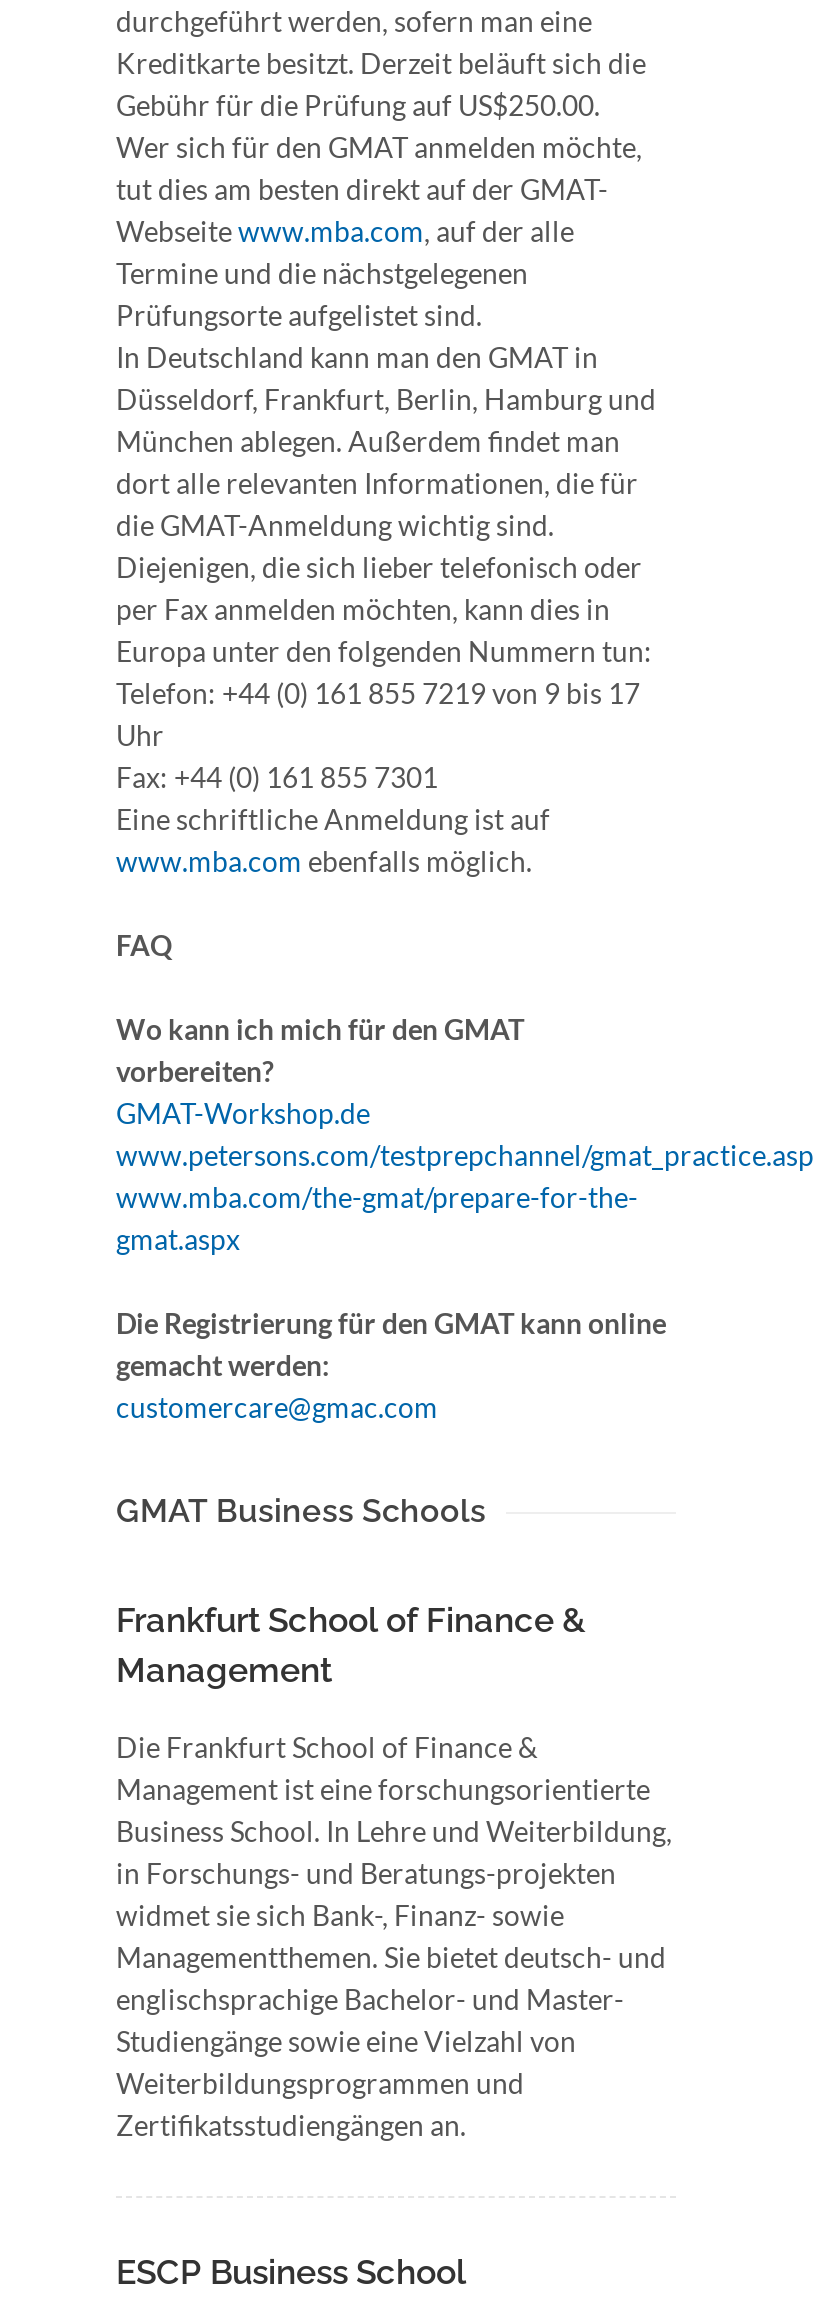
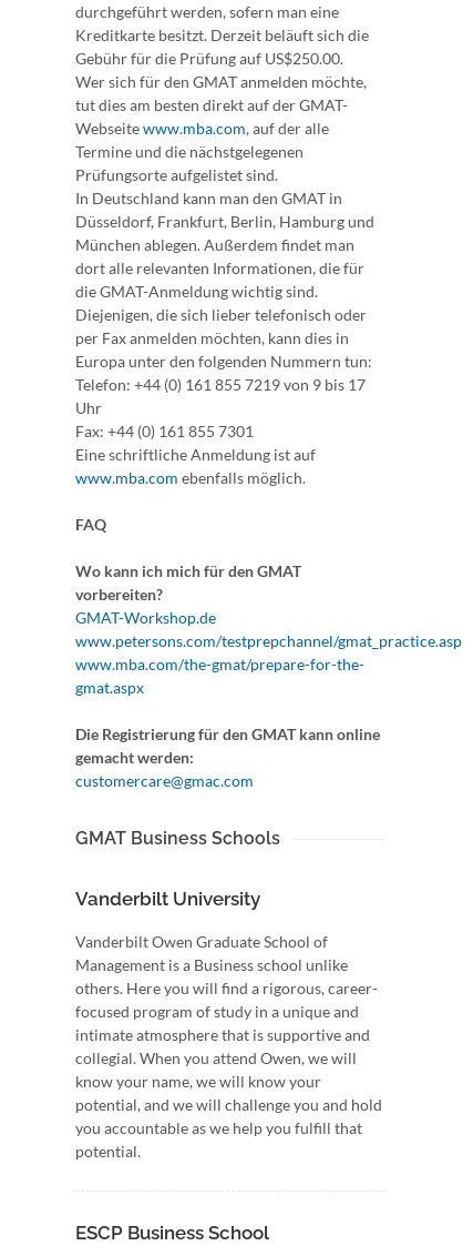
- Frankfurt School of Finance &
- Management
+ Vanderbilt University

- Die Frankfurt School of Finance &
- Management ist eine forschungsorientierte
- Business School. In Lehre und Weiterbildung,
- in Forschungs- und Beratungs-projekten
- widmet sie sich Bank-, Finanz- sowie
- Managementthemen. Sie bietet deutsch- und
- englischsprachige Bachelor- und Master-
- Studiengänge sowie eine Vielzahl von
- Weiterbildungsprogrammen und
- Zertifikatsstudiengängen an.
+ Vanderbilt Owen Graduate School of
+ Management is a Business school unlike
+ others. Here you will find a rigorous, career-
+ focused program of study in a unique and
+ intimate atmosphere that is supportive and
+ collegial. When you attend Owen, we will
+ know your name, we will know your
+ potential, and we will challenge you and hold
+ you accountable as we help you fulfill that
+ potential.
